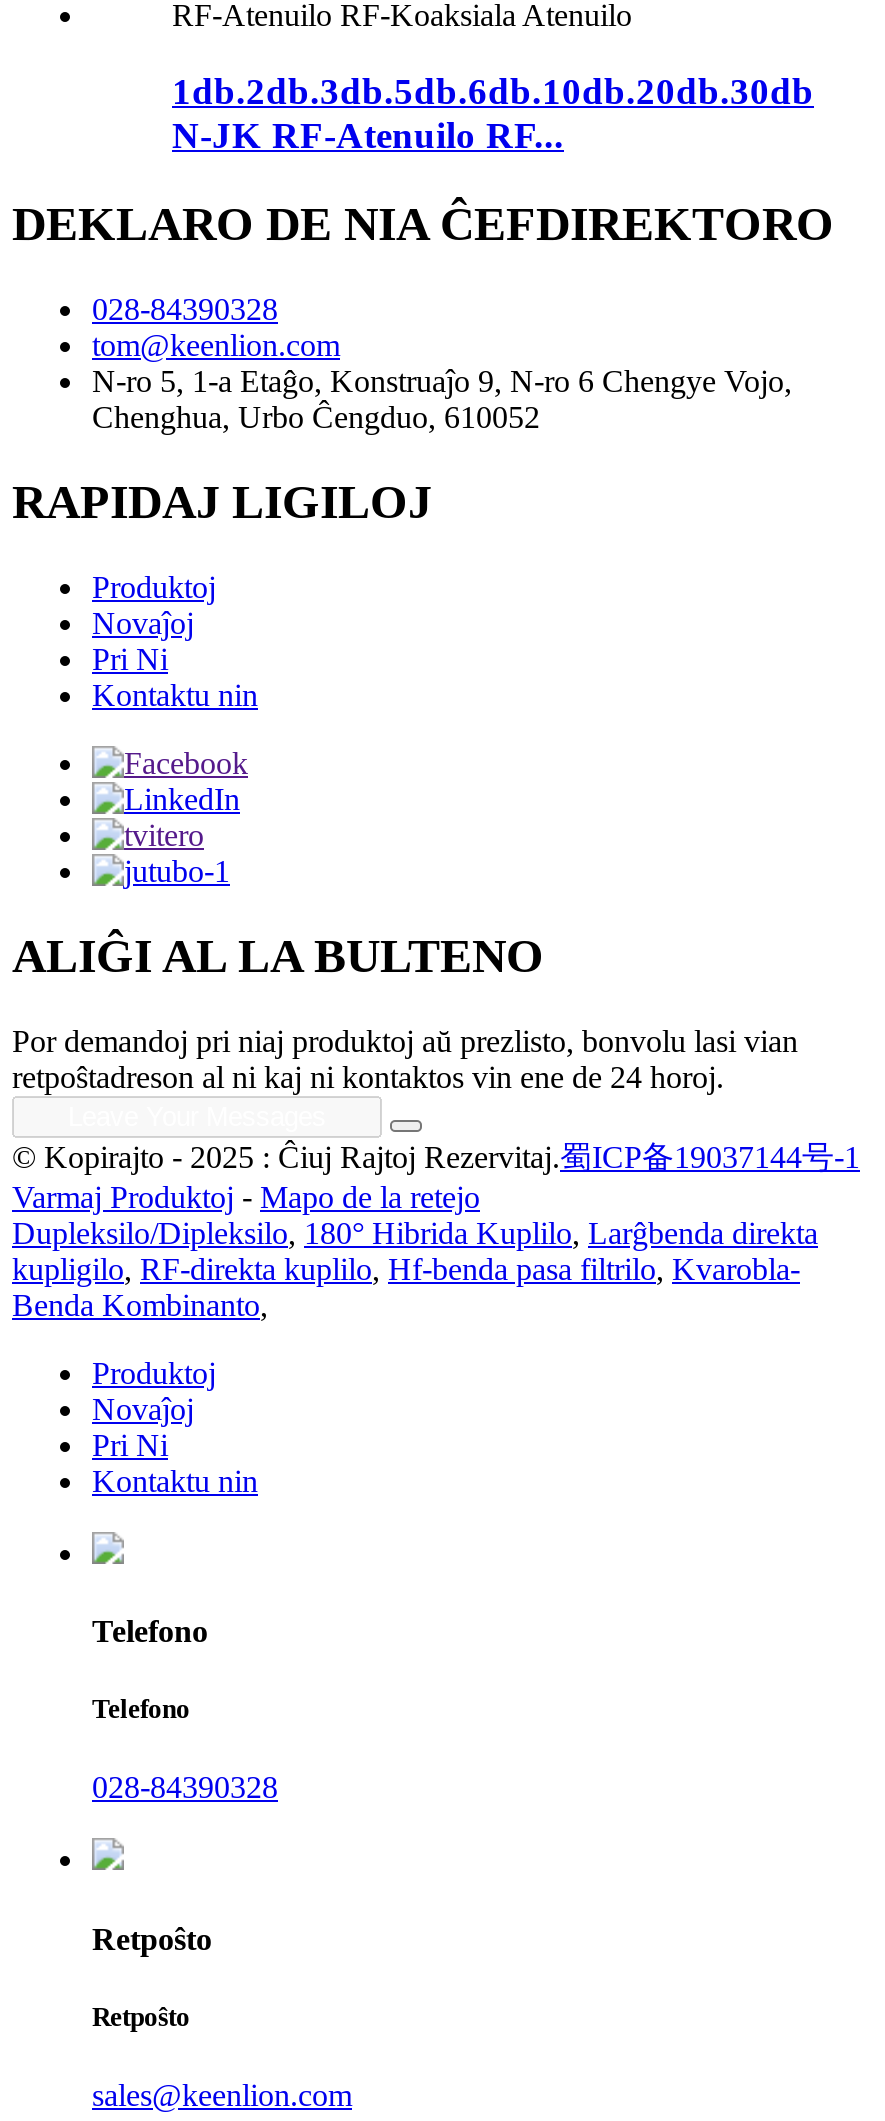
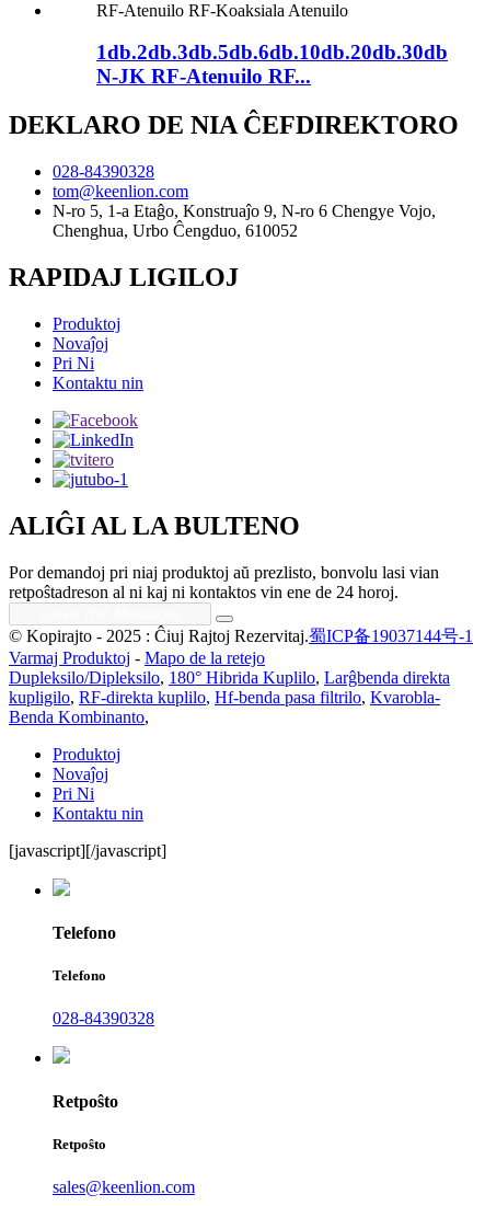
+ [javascript][/javascript]
